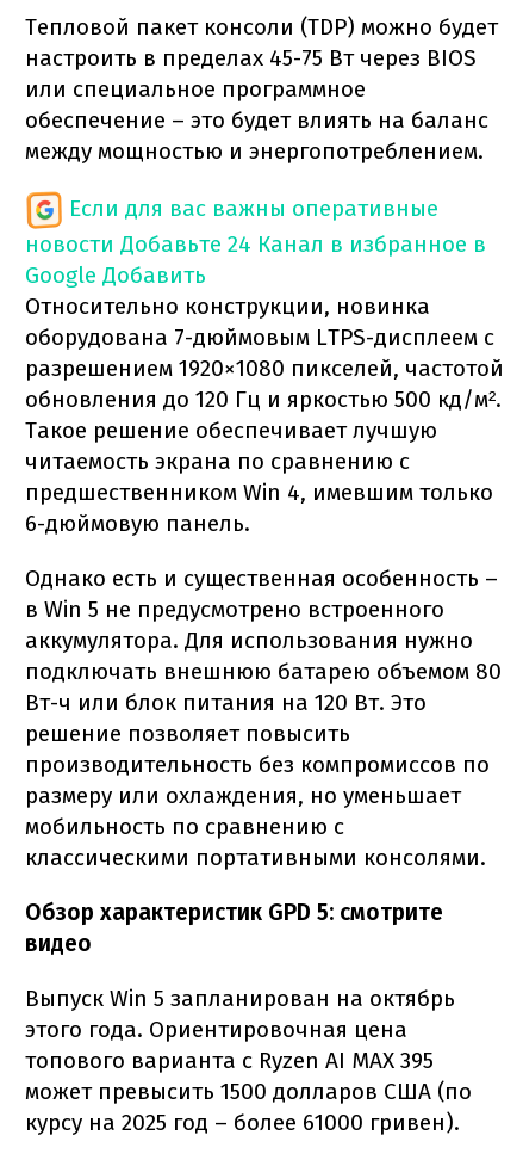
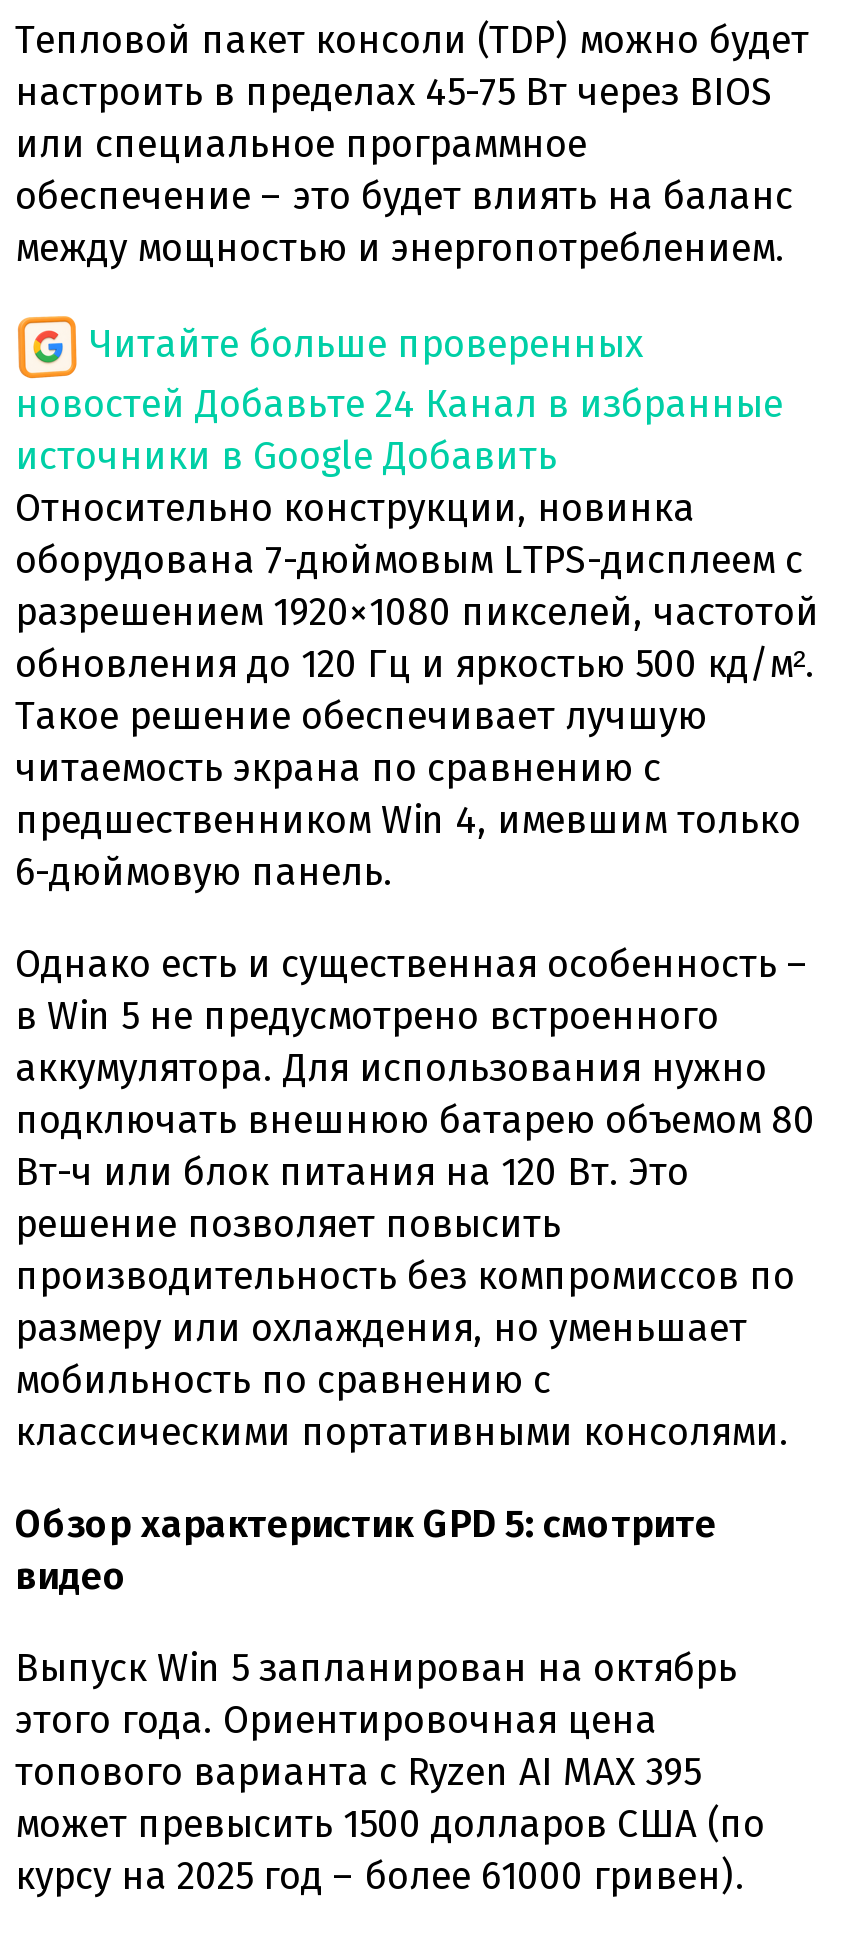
- Если для вас важны оперативные
- новости Добавьте 24 Канал в избранное в
- Google Добавить
+ Читайте больше проверенных
+ новостей Добавьте 24 Канал в избранные
+ источники в Google Добавить
